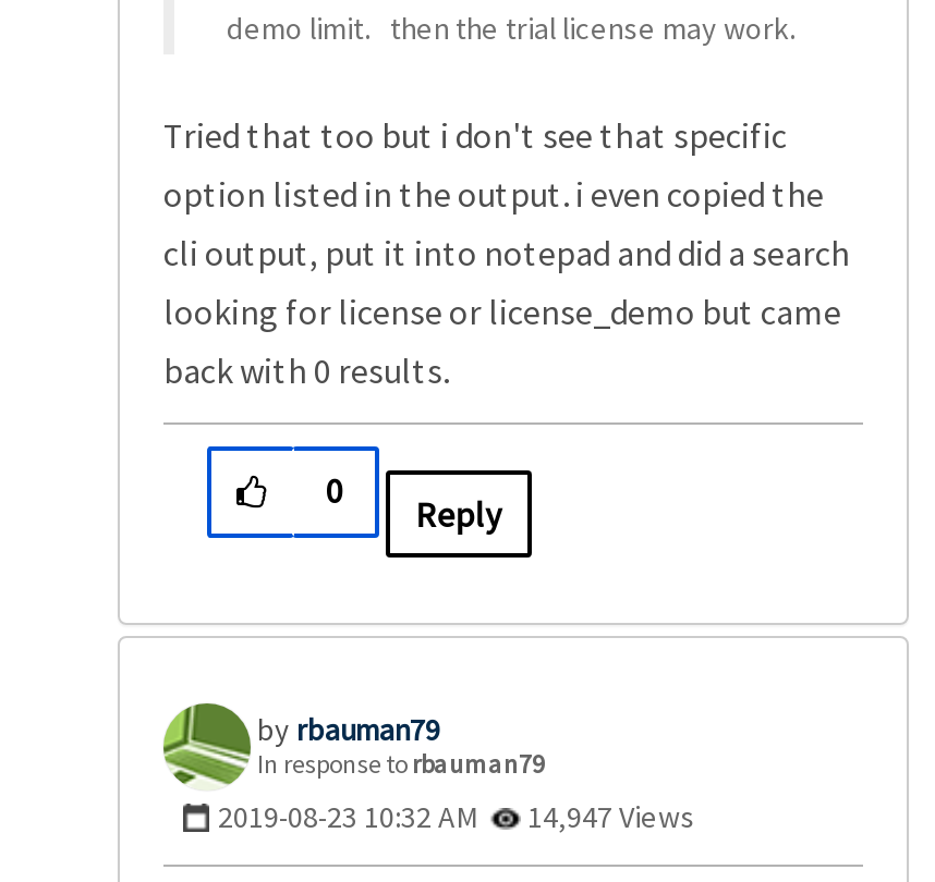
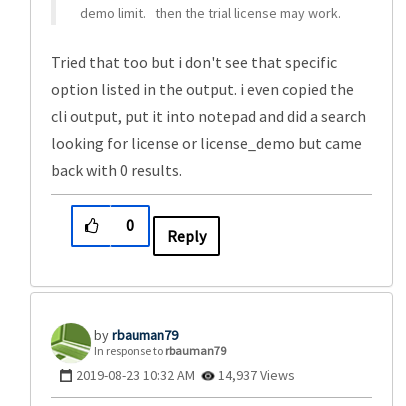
- 2019-08-23 10:32 AM 14,947 Views
+ 2019-08-23 10:32 AM 14,937 Views
